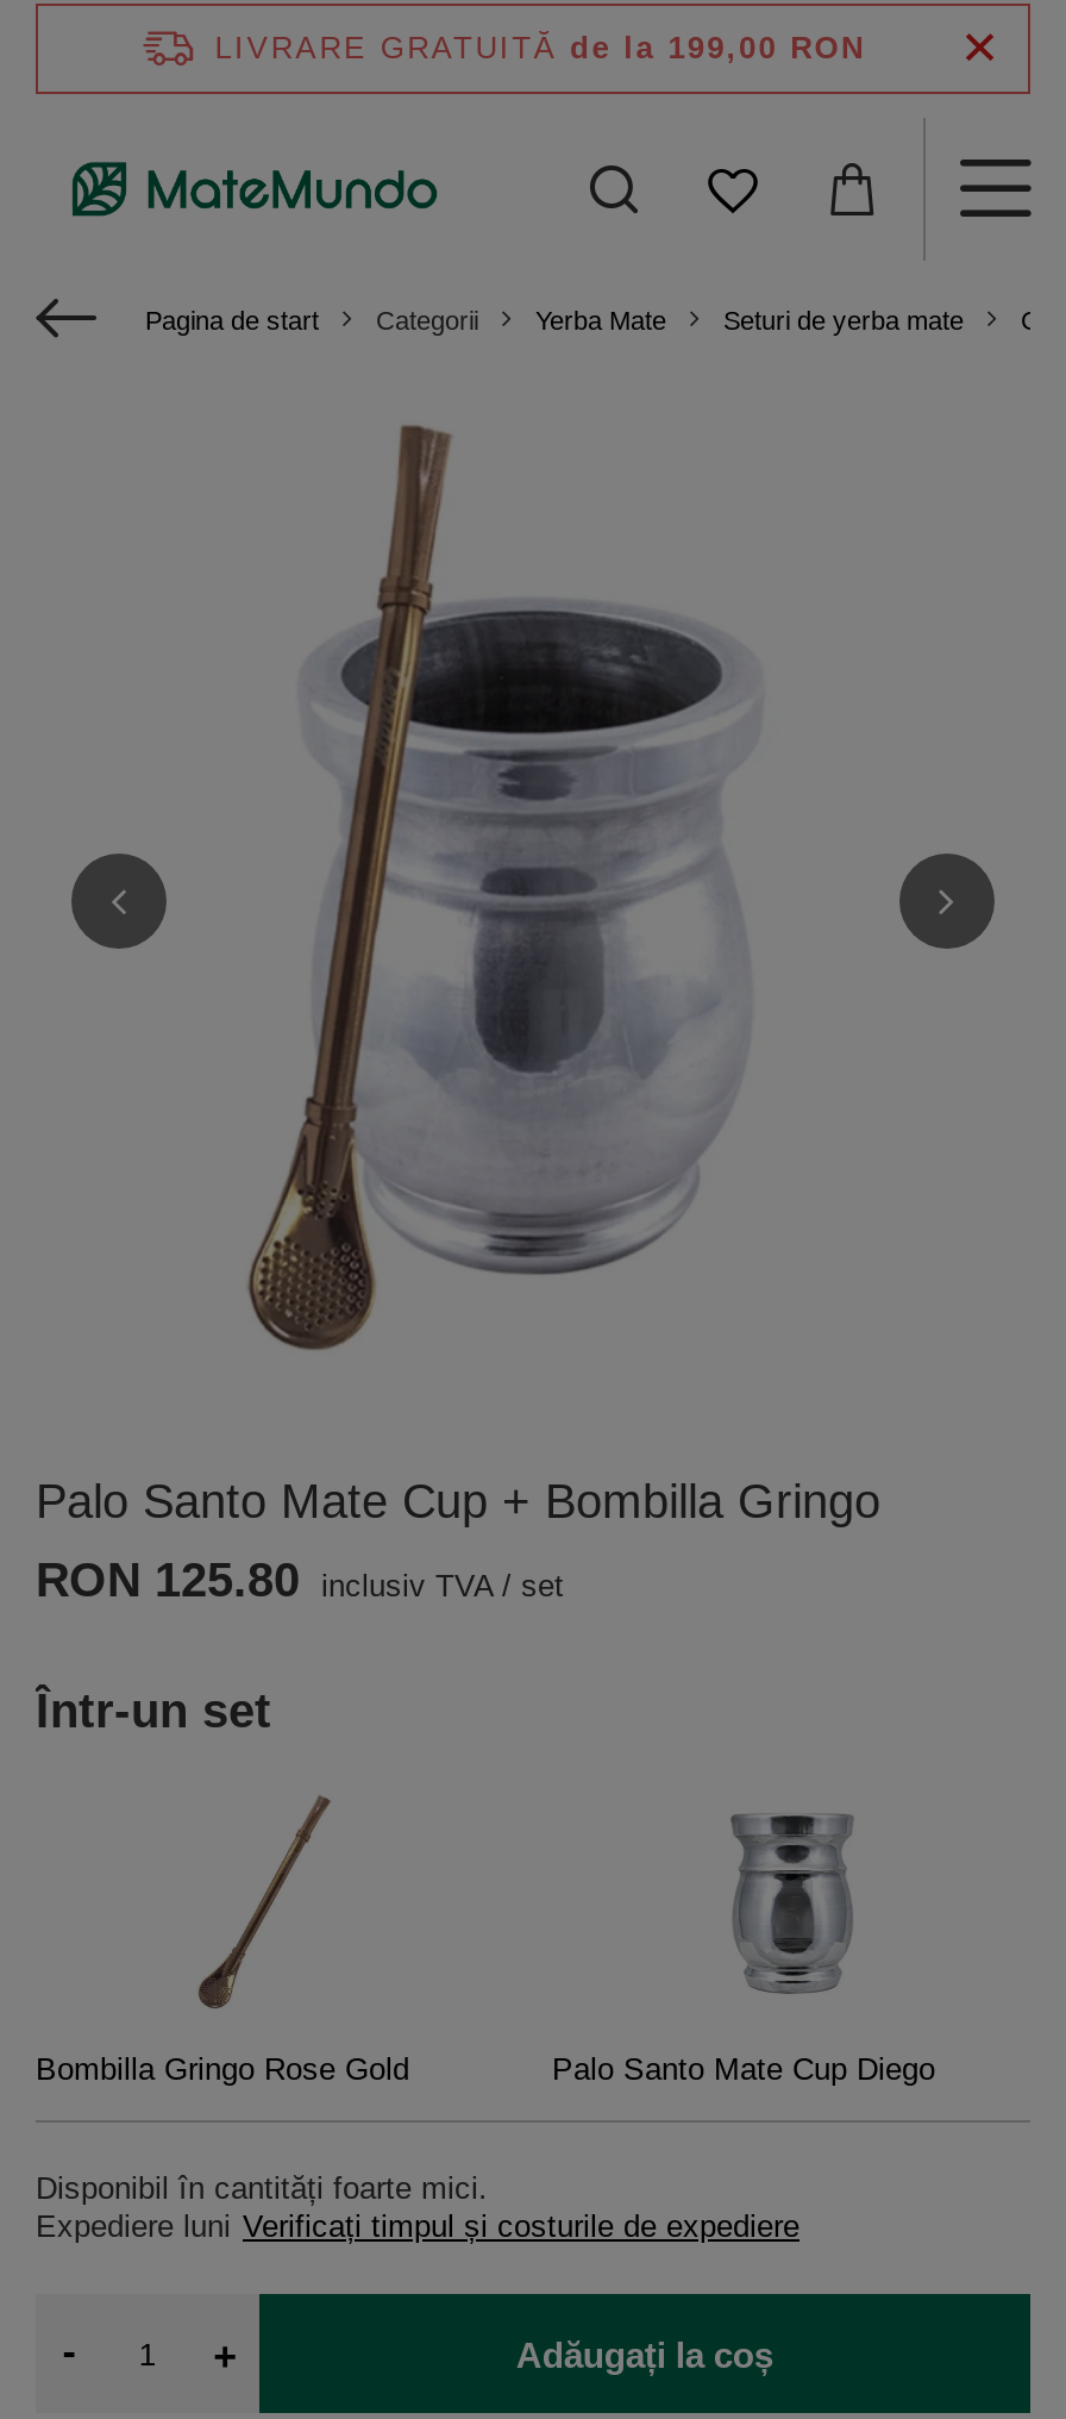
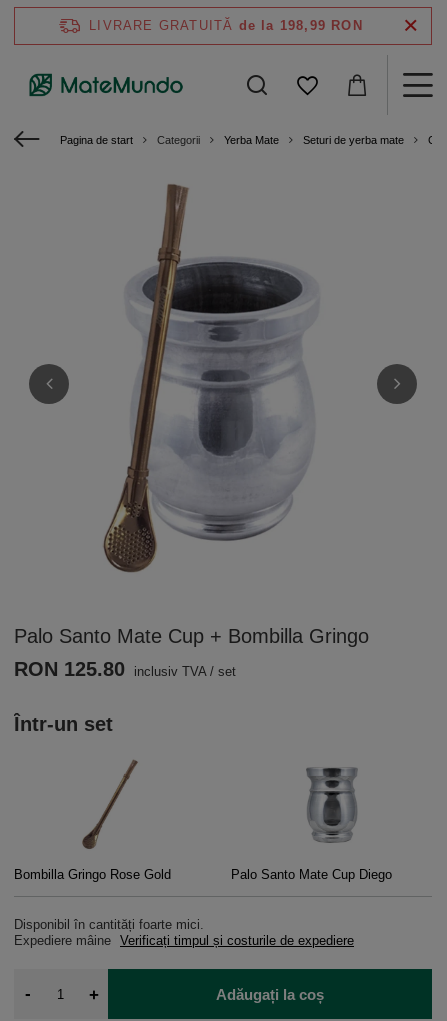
- LIVRARE GRATUITĂ de la 199,00 RON
+ LIVRARE GRATUITĂ de la 198,99 RON

- Expediere luni Verificați timpul și costurile de expediere
+ Expediere mâine Verificați timpul și costurile de expediere
